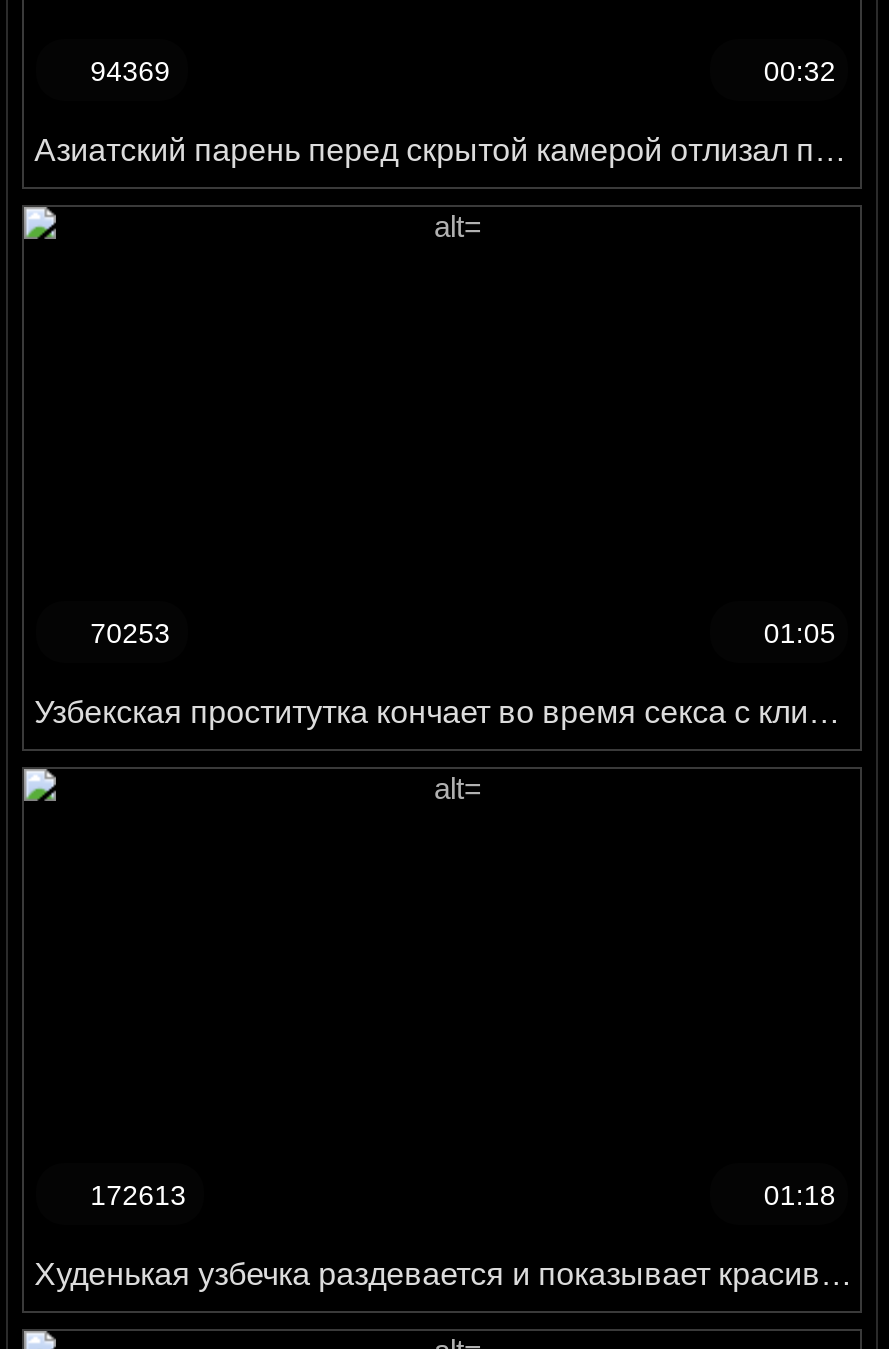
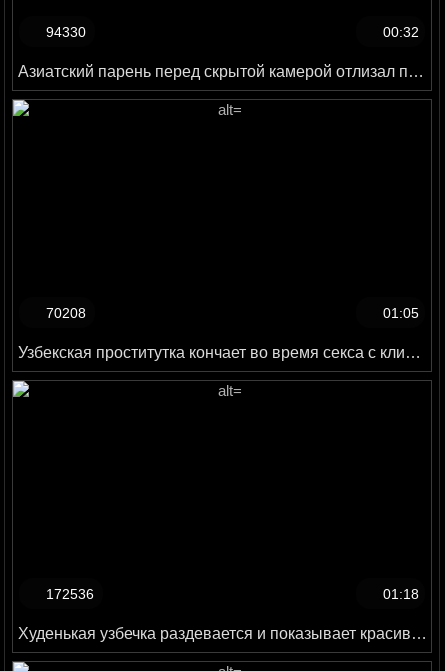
- 94369
+ 94330

- 70253
+ 70208

- 172613
+ 172536
